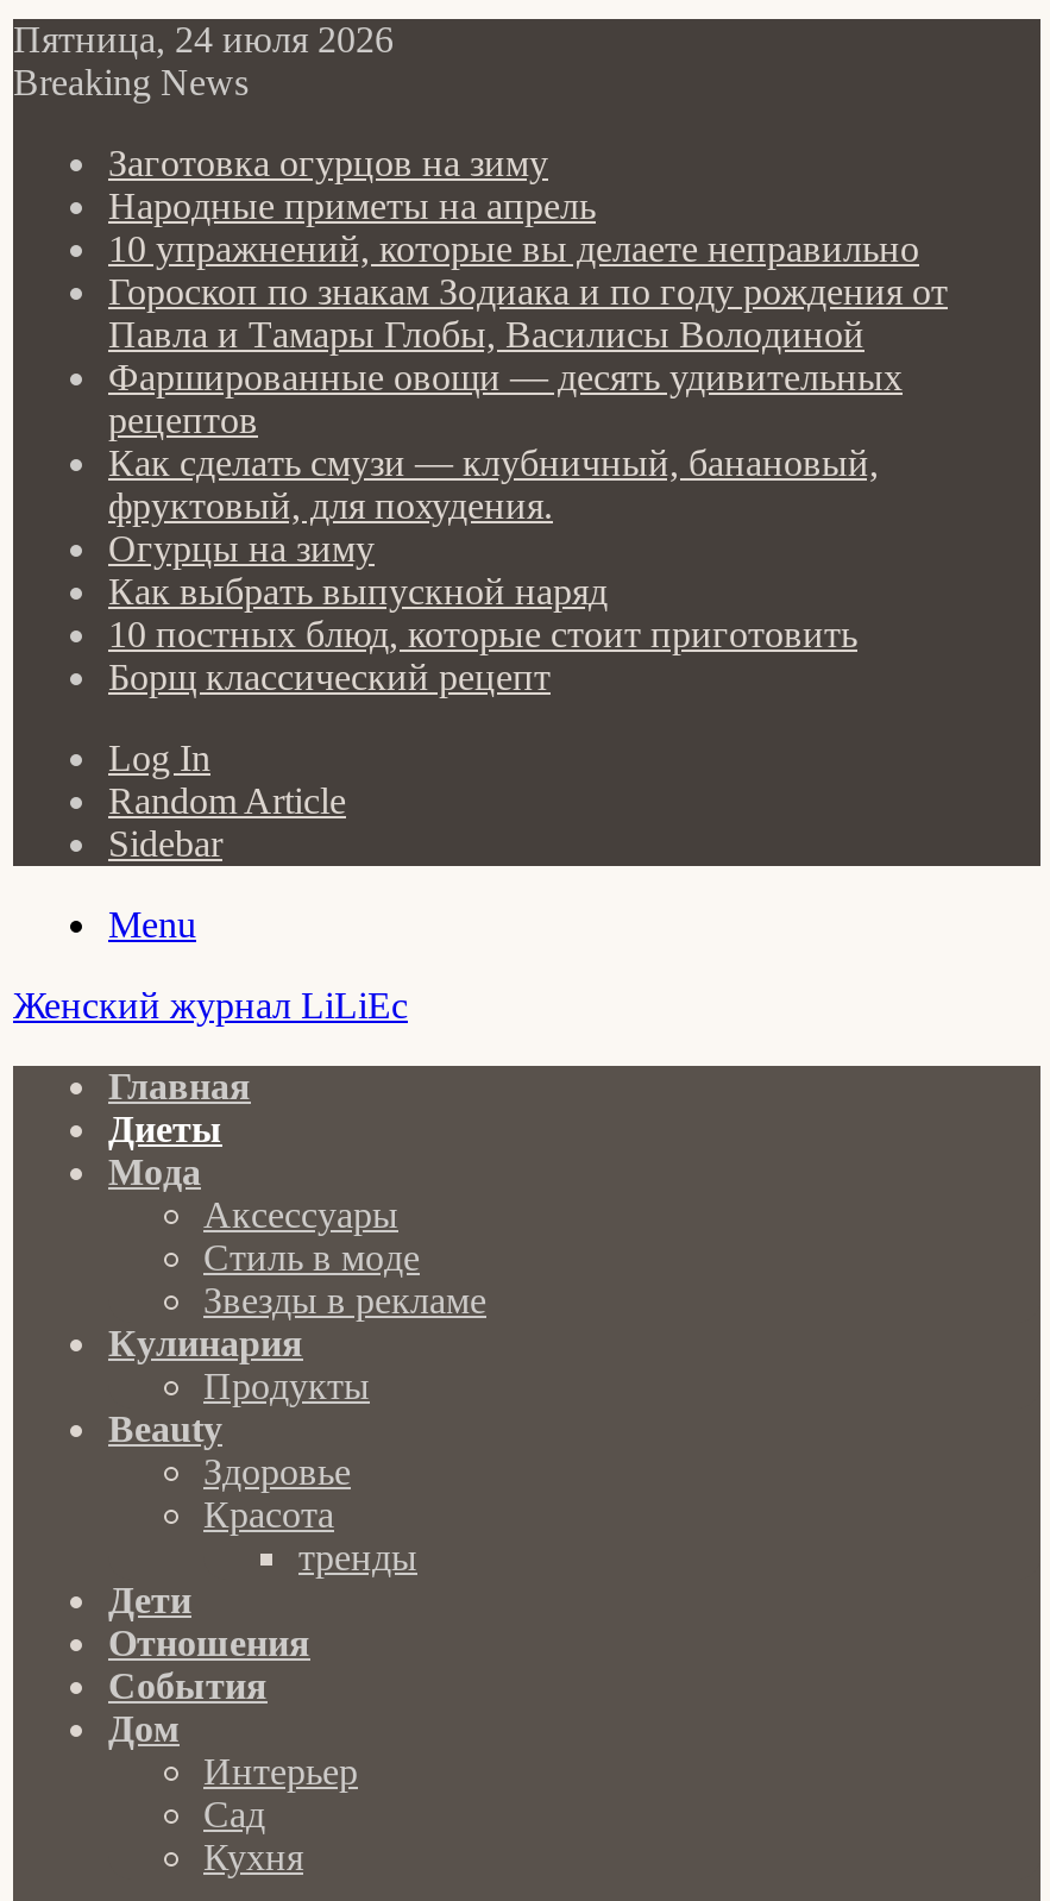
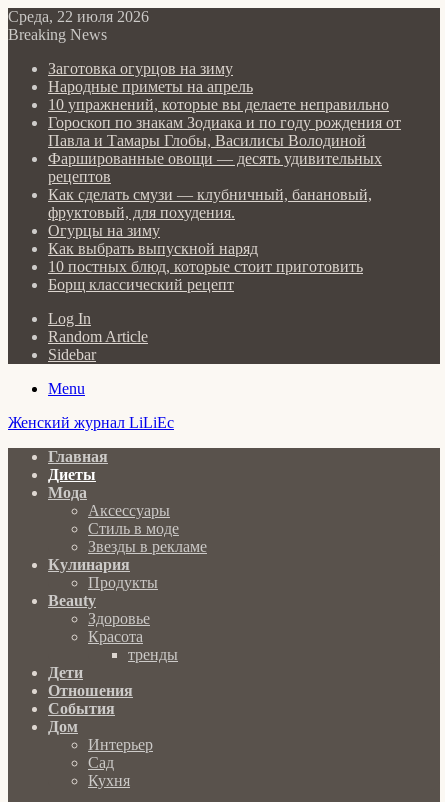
- Пятница, 24 июля 2026
+ Среда, 22 июля 2026
